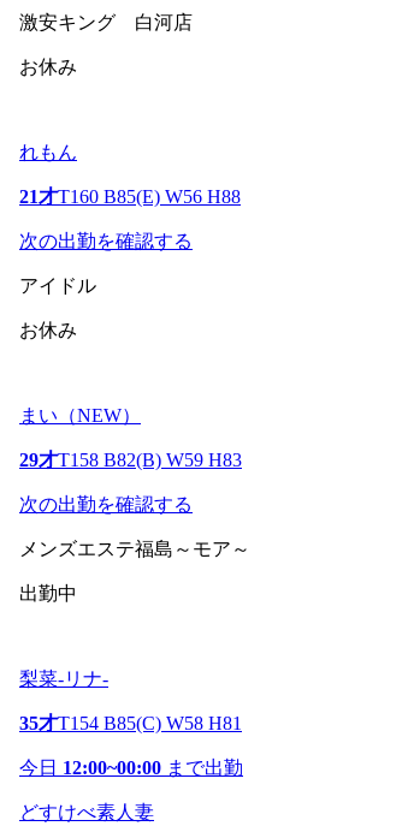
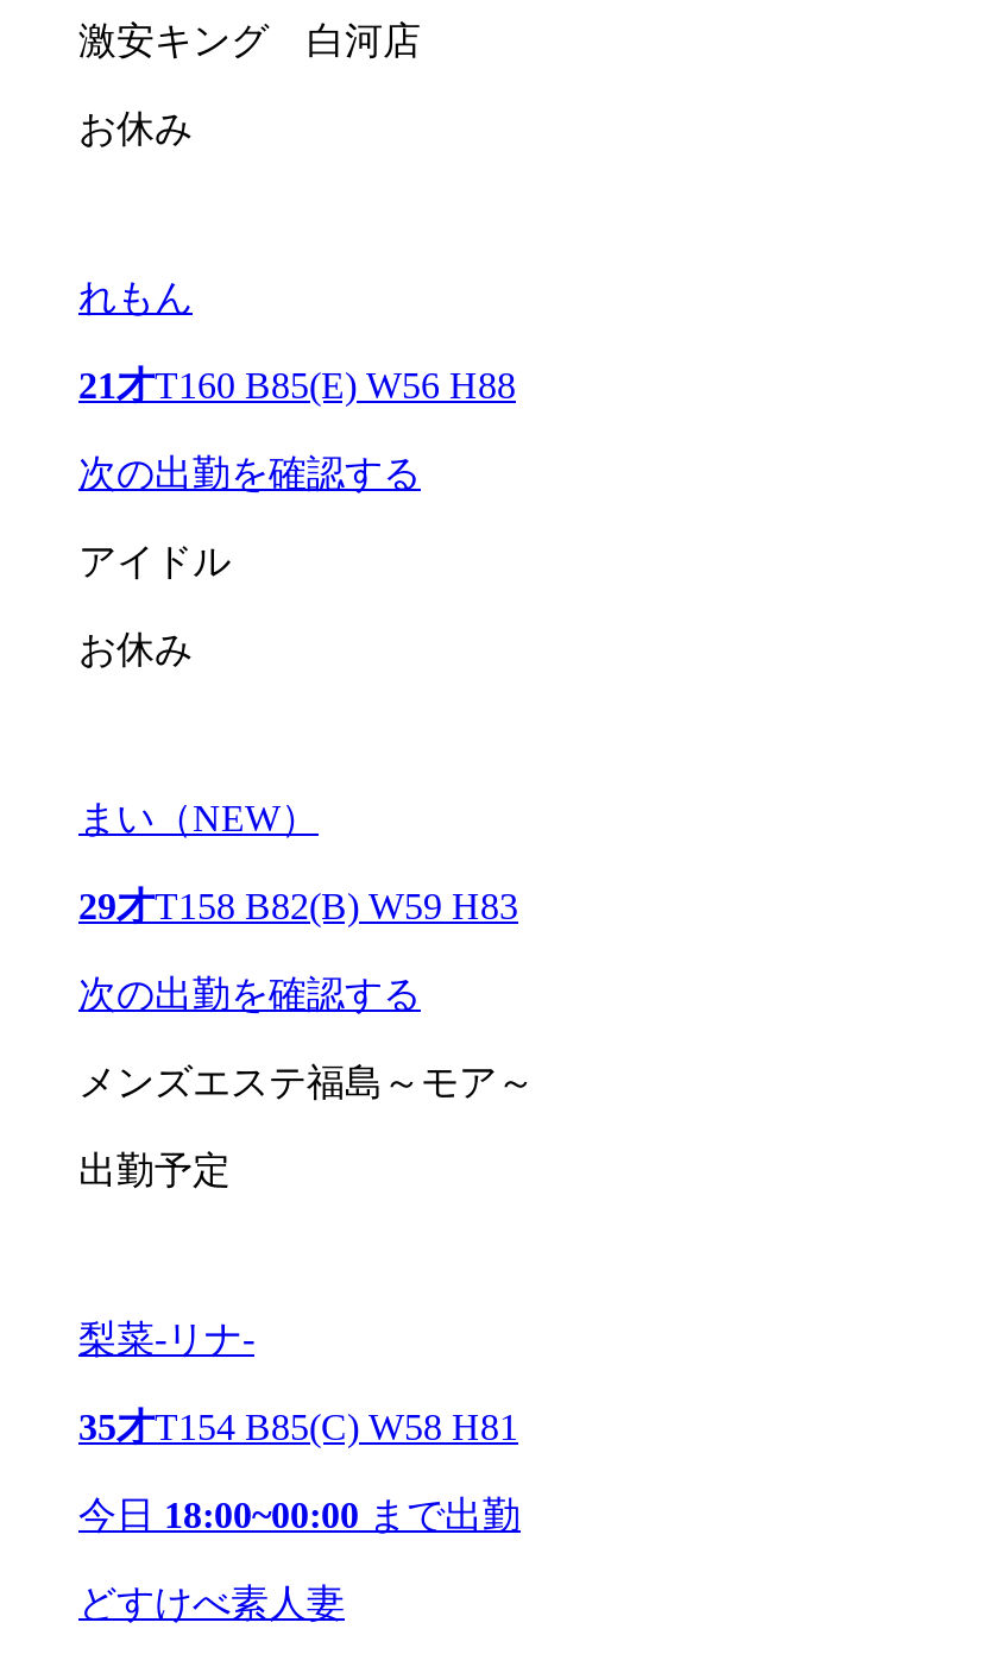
- 出勤中
+ 出勤予定

- 今日12:00~00:00まで出勤
+ 今日18:00~00:00まで出勤
